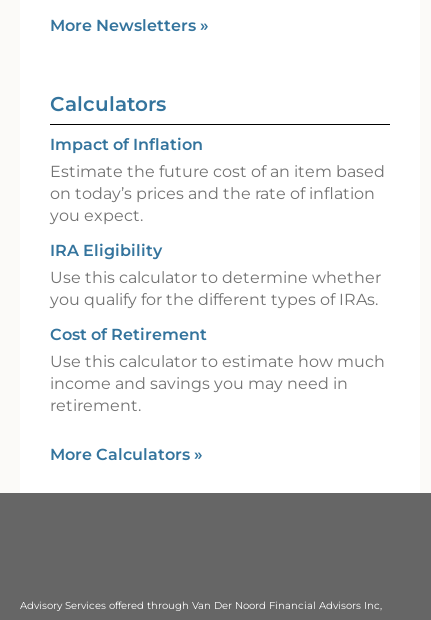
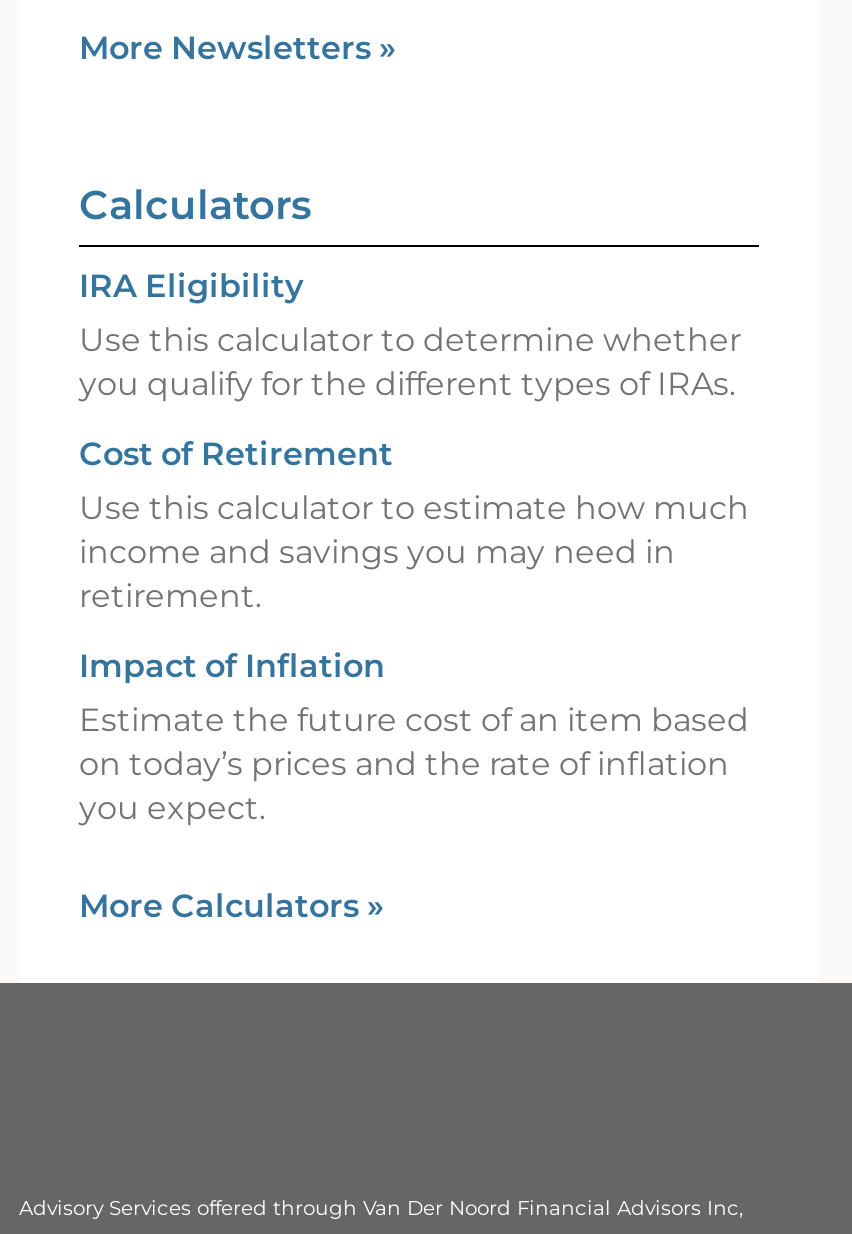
moved down: Impact of Inflation | Estimate the future cost of an item based | on today’s prices and the rate of inflation | you expect.

moved up: IRA Eligibility | Use this calculator to determine whether | you qualify for the different types of IRAs. | Cost of Retirement | Use this calculator to estimate how much | income and savings you may need in | retirement.
